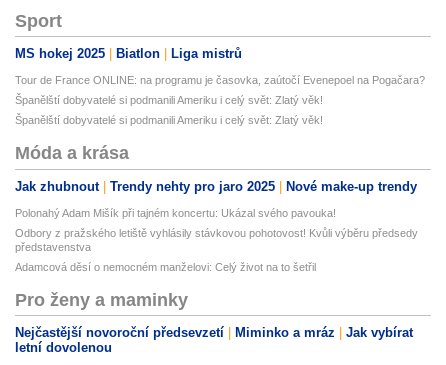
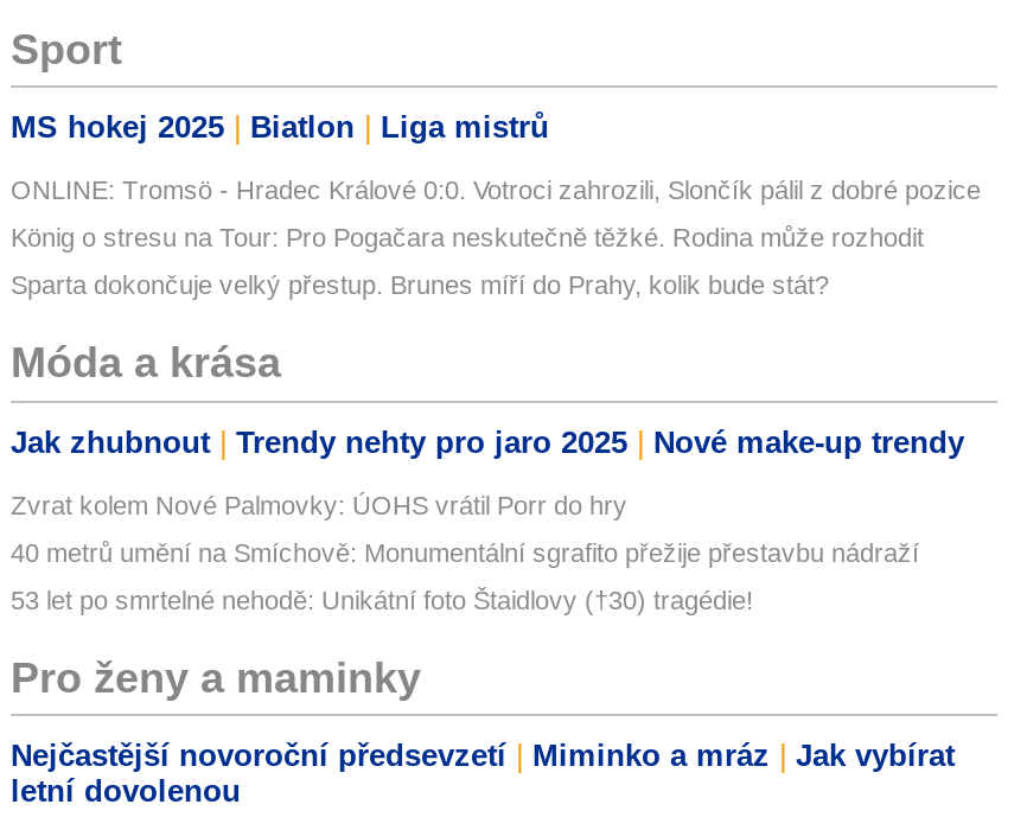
- Tour de France ONLINE: na programu je časovka, zaútočí Evenepoel na Pogačara?
+ ONLINE: Tromsö - Hradec Králové 0:0. Votroci zahrozili, Slončík pálil z dobré pozice

- Španělští dobyvatelé si podmanili Ameriku i celý svět: Zlatý věk!
+ König o stresu na Tour: Pro Pogačara neskutečně těžké. Rodina může rozhodit

- Španělští dobyvatelé si podmanili Ameriku i celý svět: Zlatý věk!
+ Sparta dokončuje velký přestup. Brunes míří do Prahy, kolik bude stát?

- Polonahý Adam Mišík při tajném koncertu: Ukázal svého pavouka!
+ Zvrat kolem Nové Palmovky: ÚOHS vrátil Porr do hry

- Odbory z pražského letiště vyhlásily stávkovou pohotovost! Kvůli výběru předsedy
- představenstva
+ 40 metrů umění na Smíchově: Monumentální sgrafito přežije přestavbu nádraží

- Adamcová děsí o nemocném manželovi: Celý život na to šetřil
+ 53 let po smrtelné nehodě: Unikátní foto Štaidlovy (†30) tragédie!
